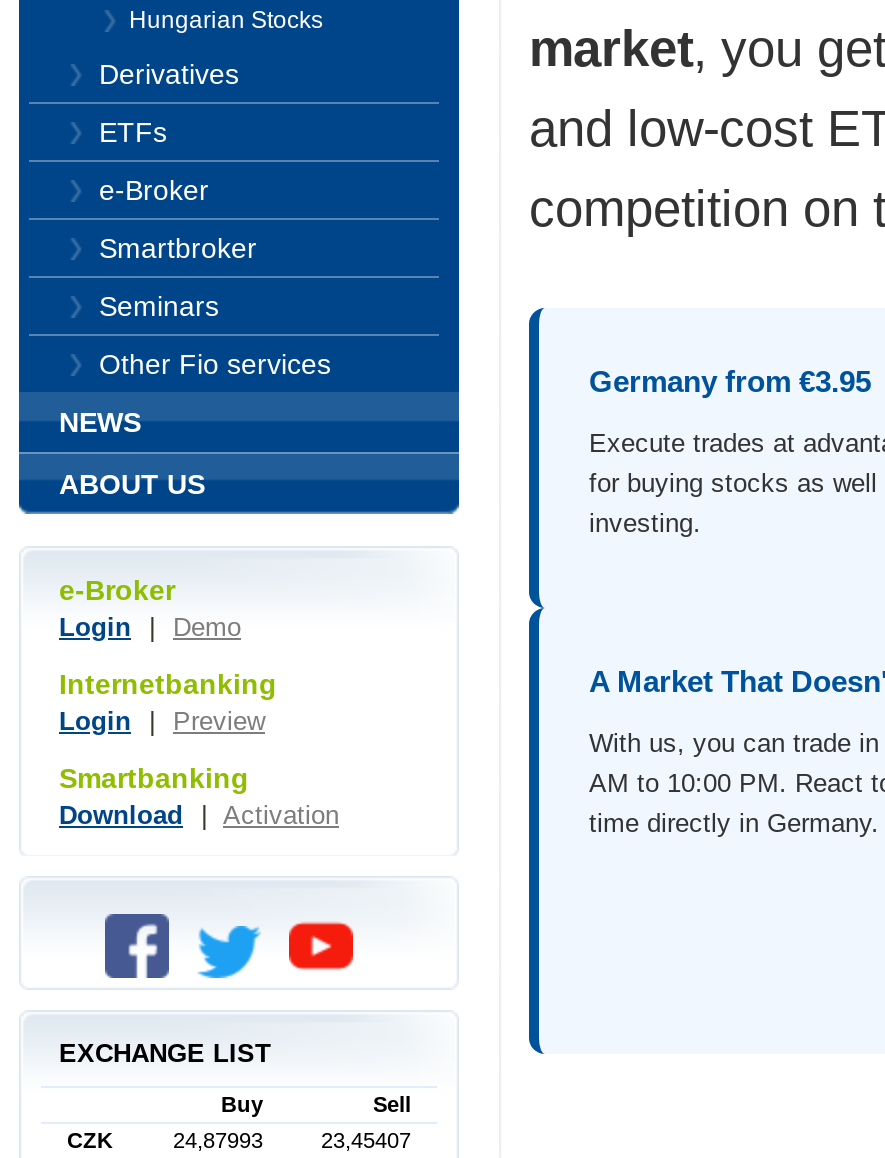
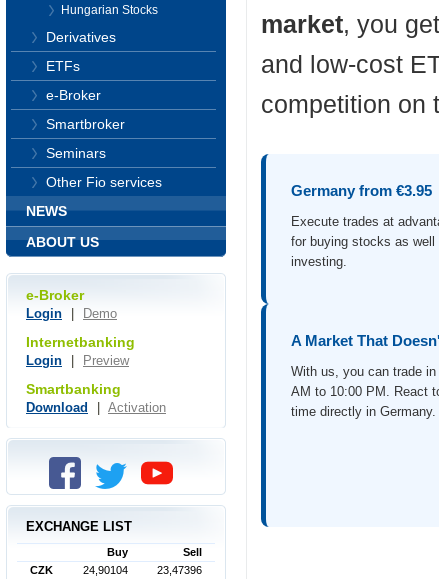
- 24,87993
+ 24,90104

- 23,45407
+ 23,47396
